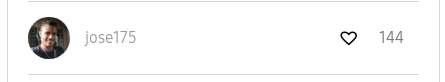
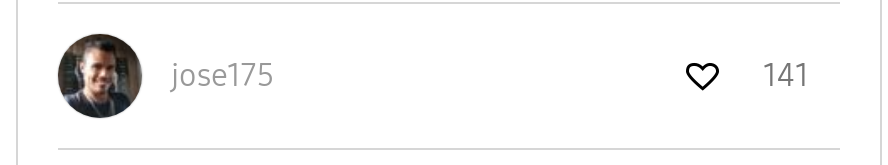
- 144
+ 141
